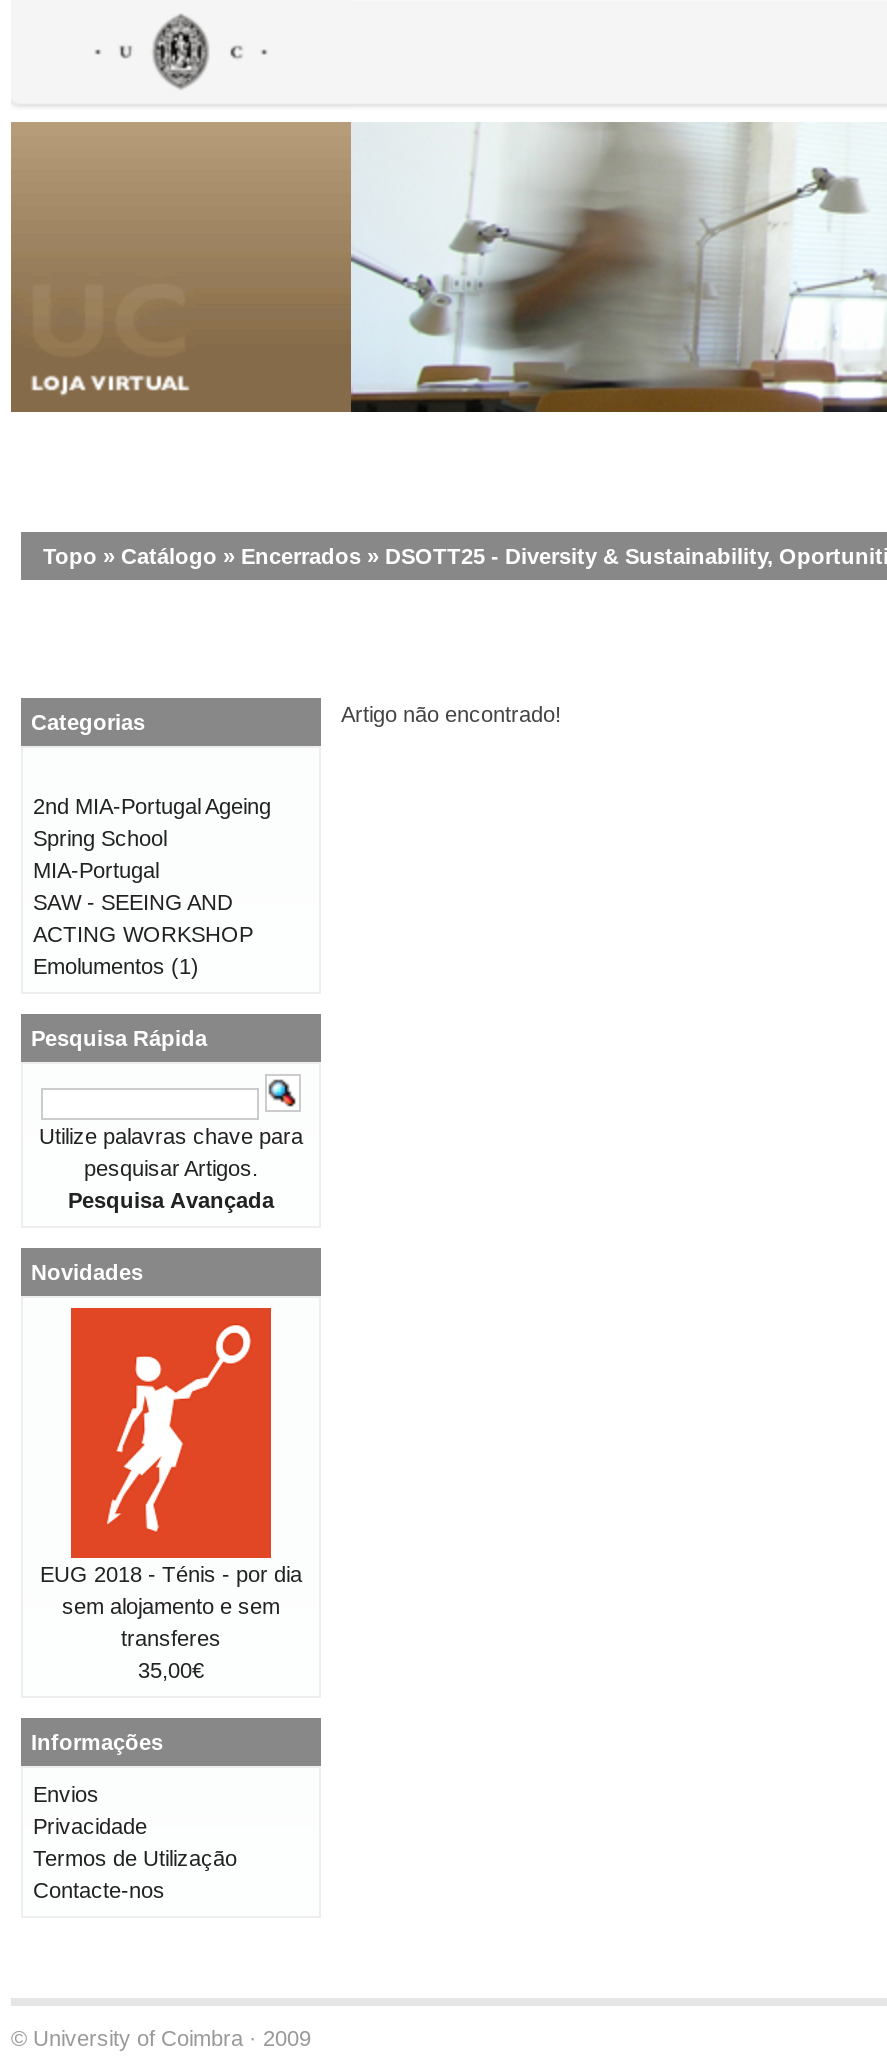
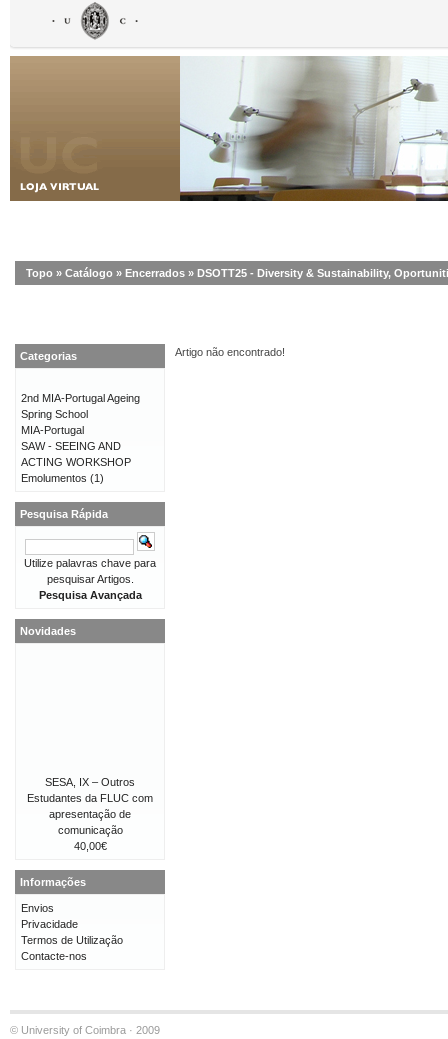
- [image]

- EUG 2018 - Ténis - por dia
- sem alojamento e sem
- transferes
- 35,00€
+ SESA, IX – Outros
+ Estudantes da FLUC com
+ apresentação de
+ comunicação
+ 40,00€
